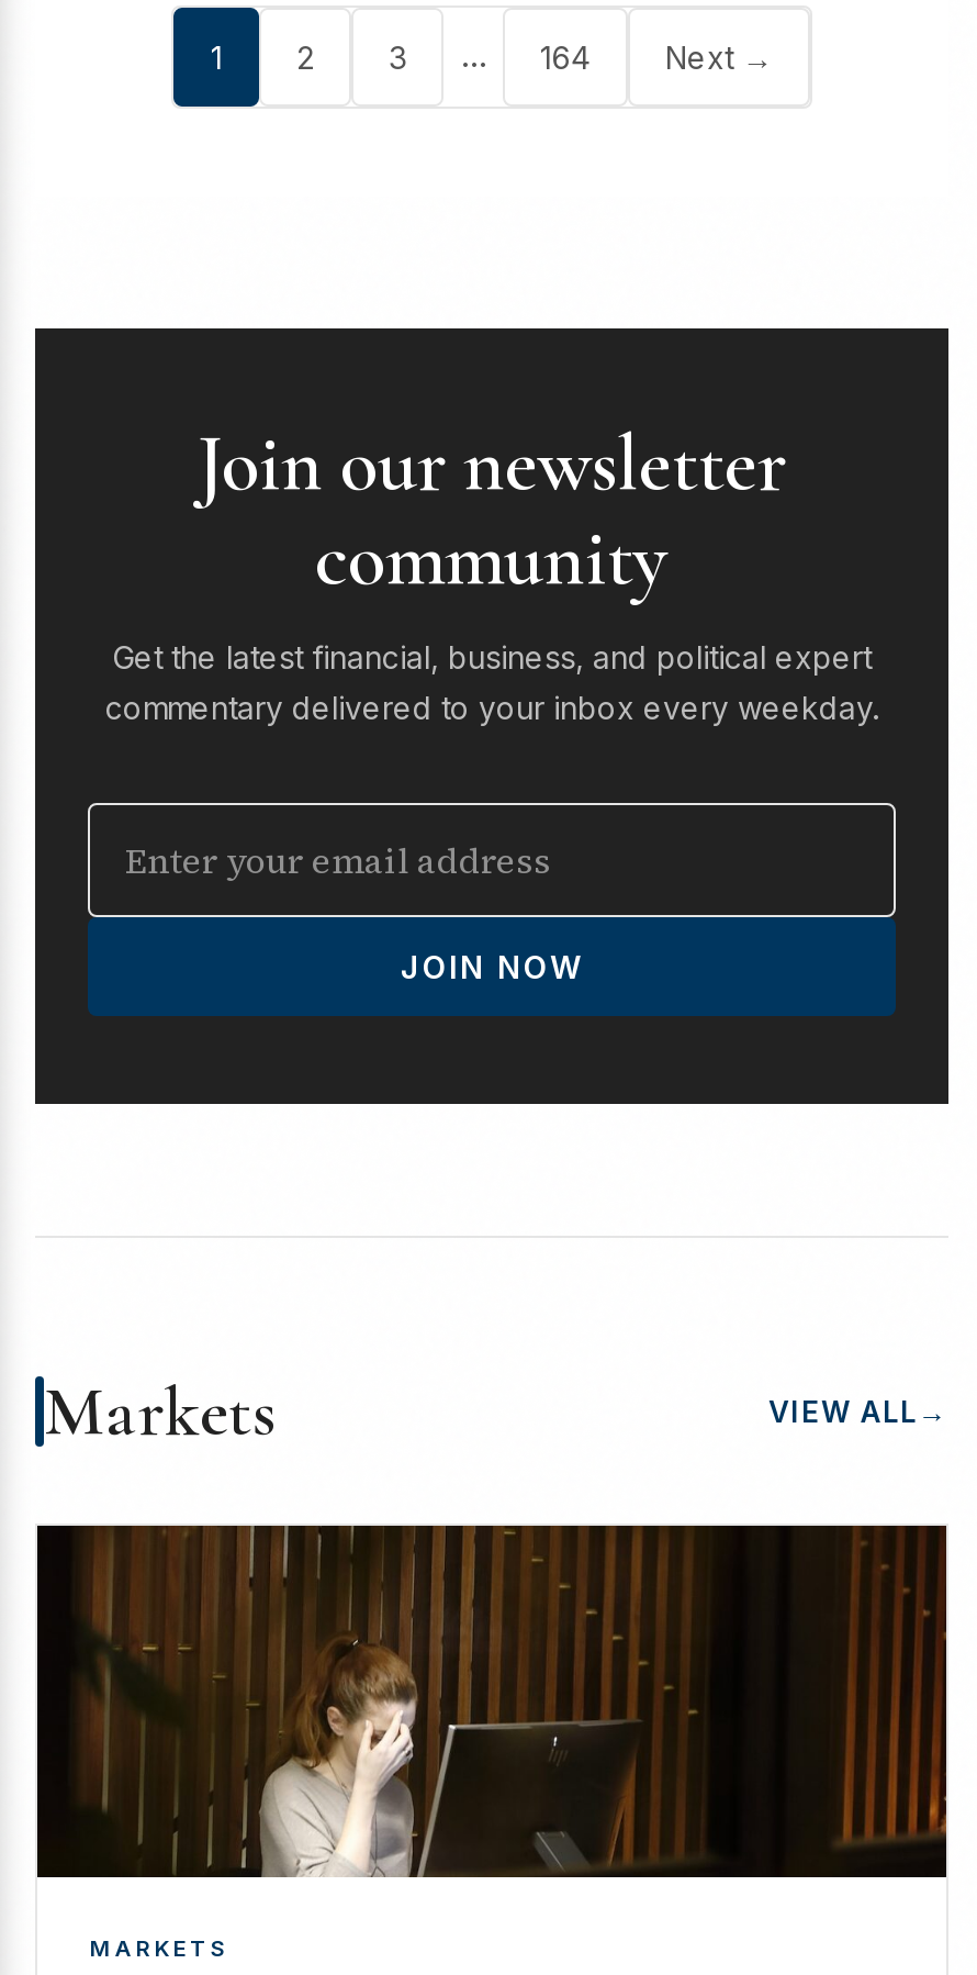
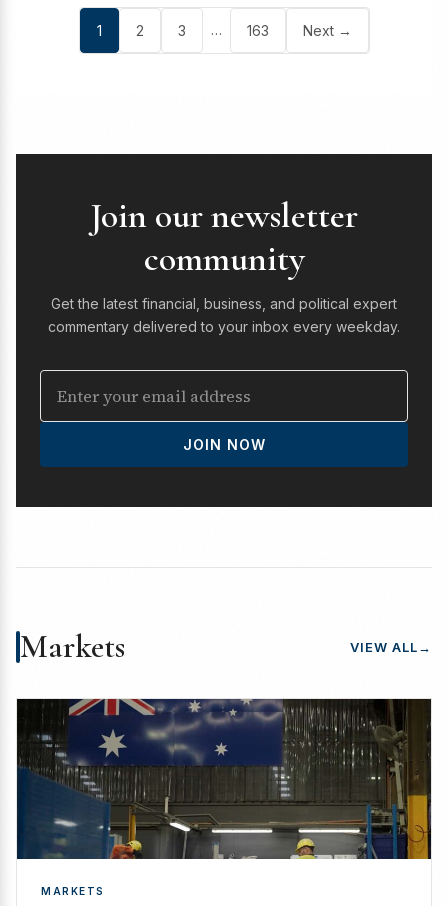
- 164
+ 163

- [image]
+ [image]
